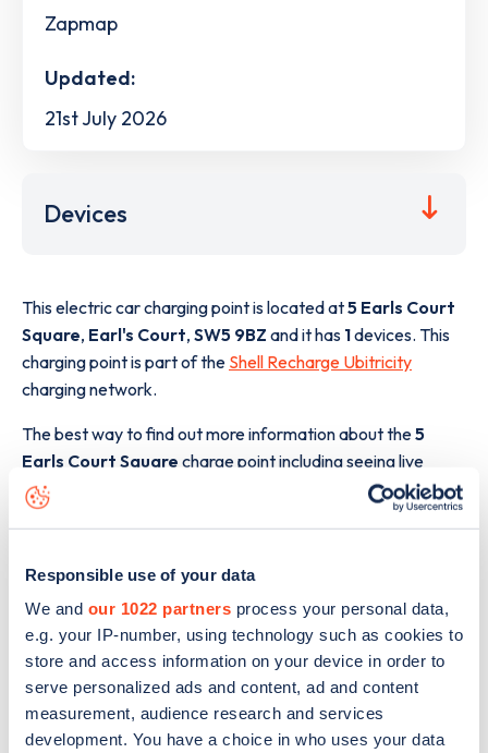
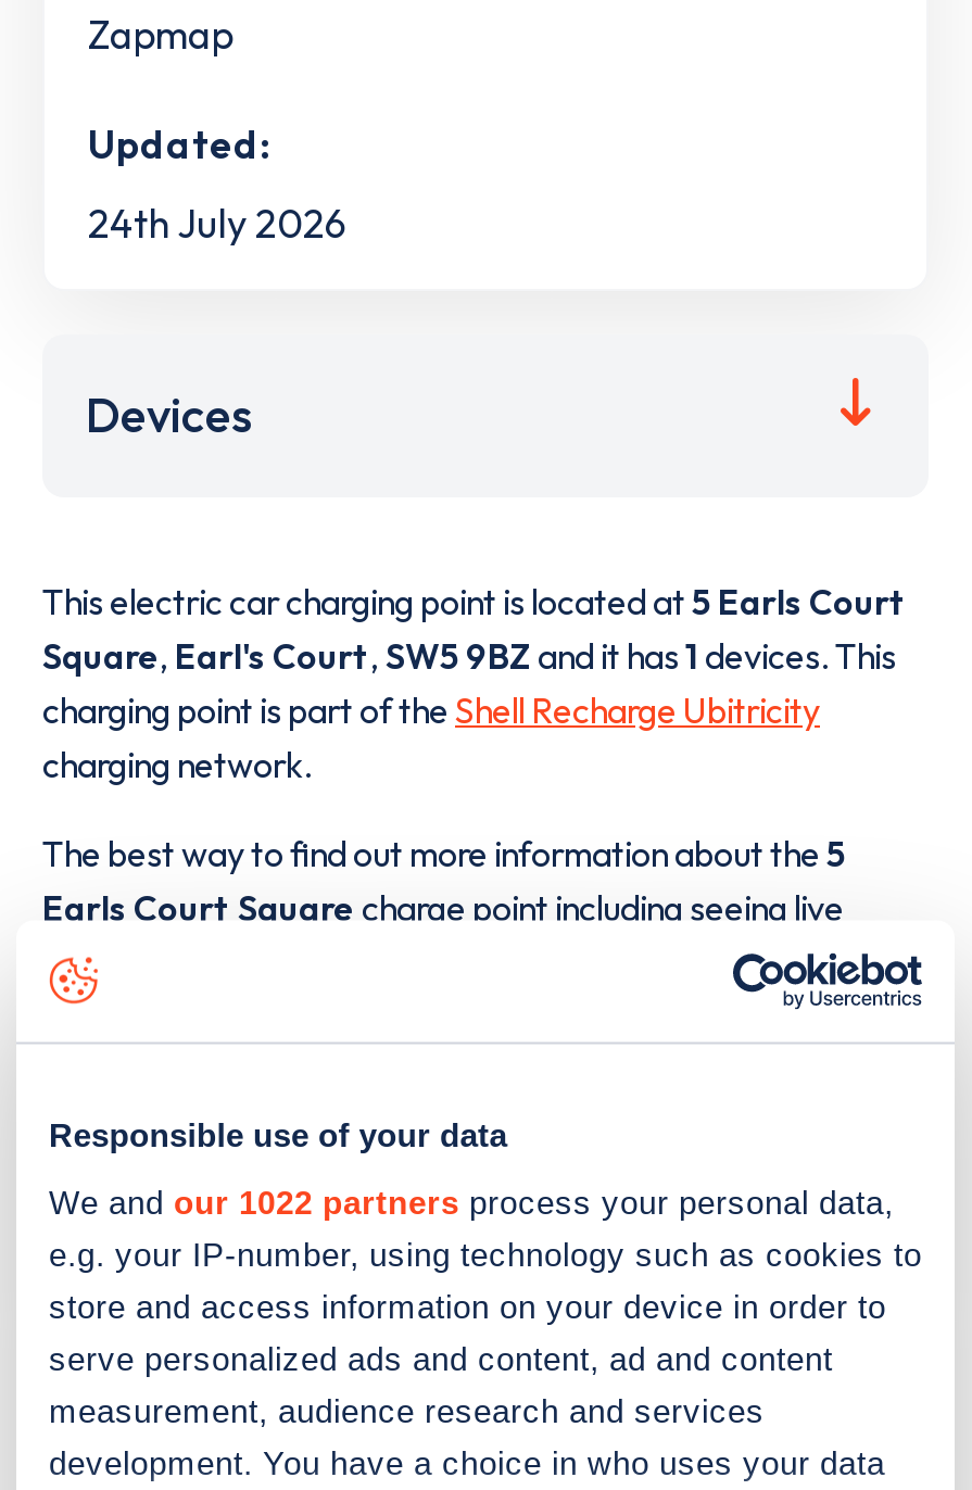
- 21st July 2026
+ 24th July 2026
